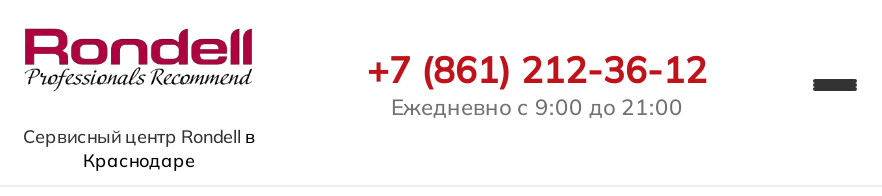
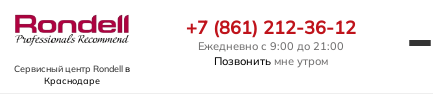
+ Позвонить мне утром
